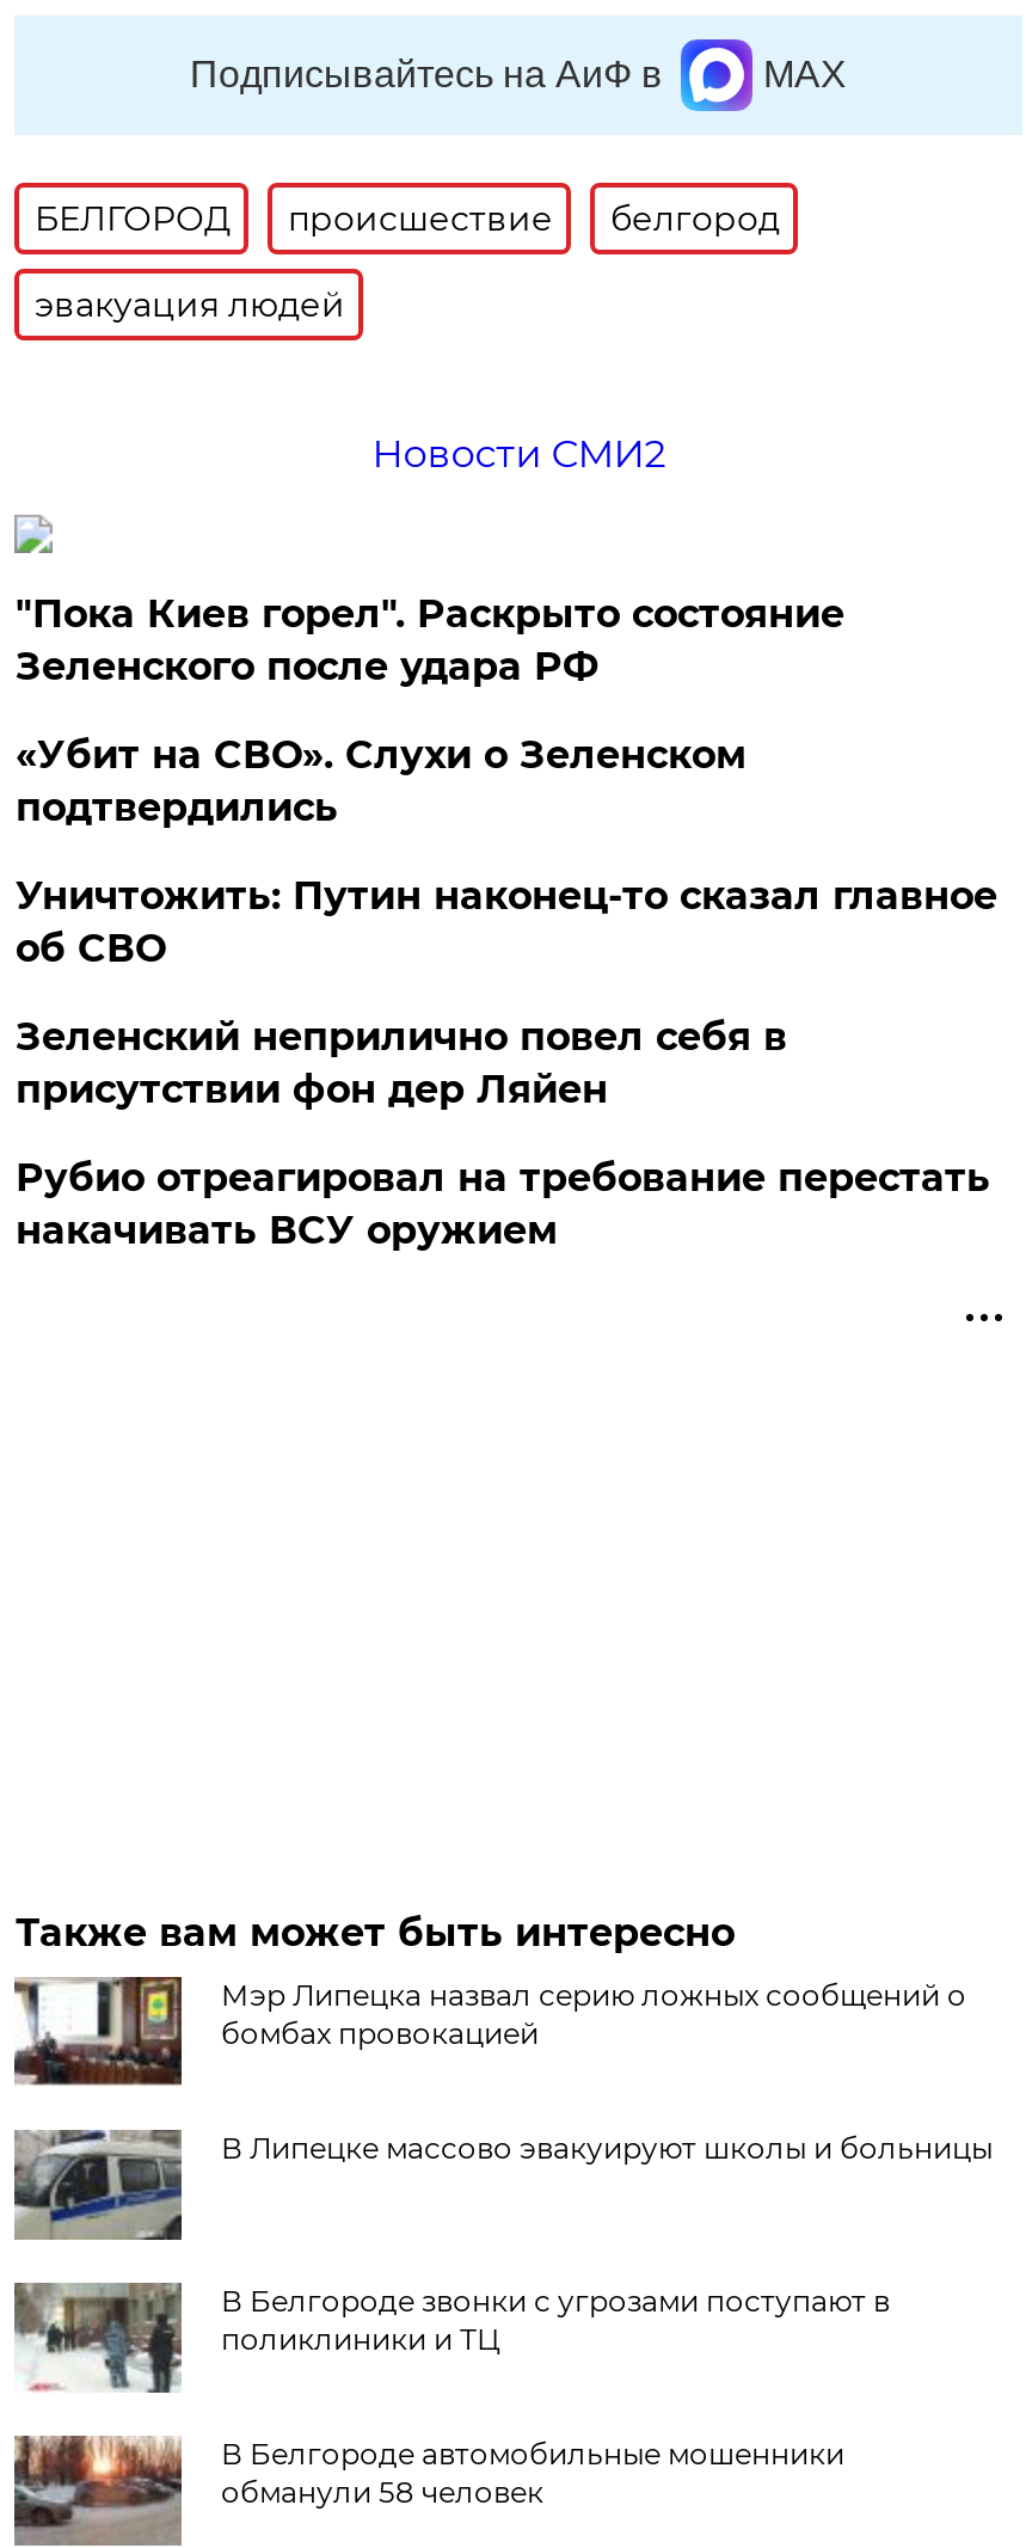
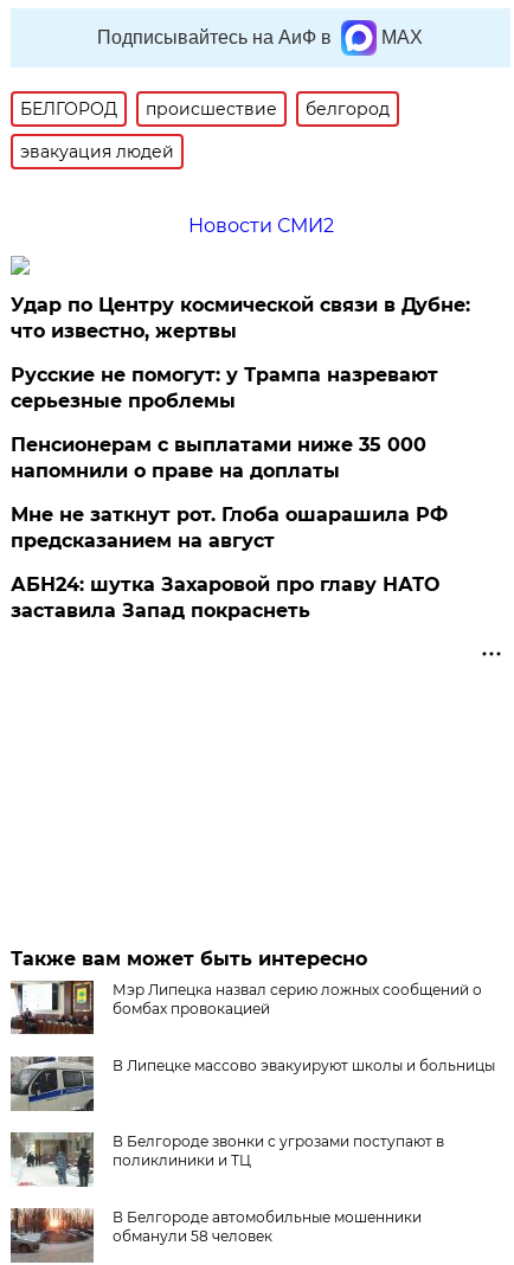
- "Пока Киев горел". Раскрыто состояние
- Зеленского после удара РФ
+ Удар по Центру космической связи в Дубне:
+ что известно, жертвы

- «Убит на СВО». Слухи о Зеленском
- подтвердились
+ Русские не помогут: у Трампа назревают
+ серьезные проблемы

- Уничтожить: Путин наконец-то сказал главное
- об СВО
+ Пенсионерам с выплатами ниже 35 000
+ напомнили о праве на доплаты

- Зеленский неприлично повел cебя в
- присутствии фон дер Ляйен
+ Мне не заткнут рот. Глоба ошарашила РФ
+ предсказанием на август

- Рубио отреагировал на требование перестать
- накачивать ВСУ оружием
+ АБН24: шутка Захаровой про главу НАТО
+ заставила Запад покраснеть
